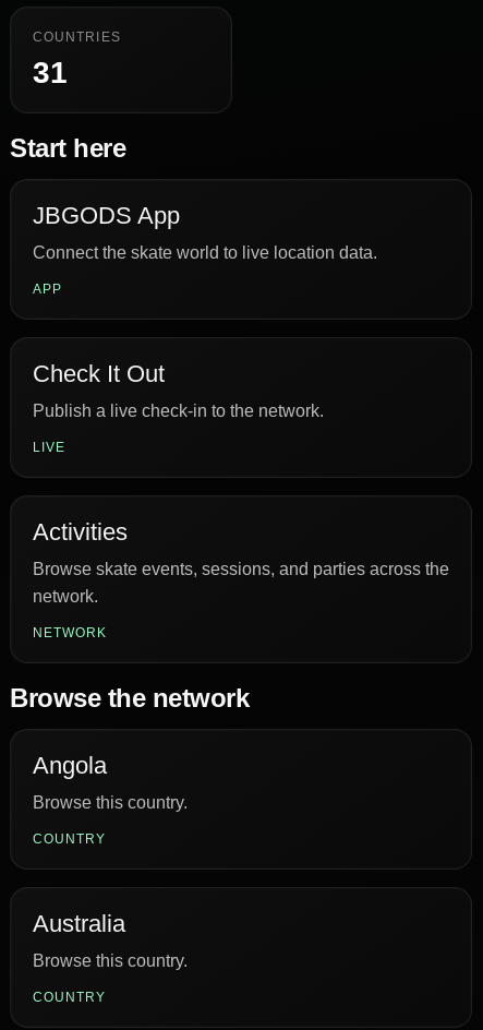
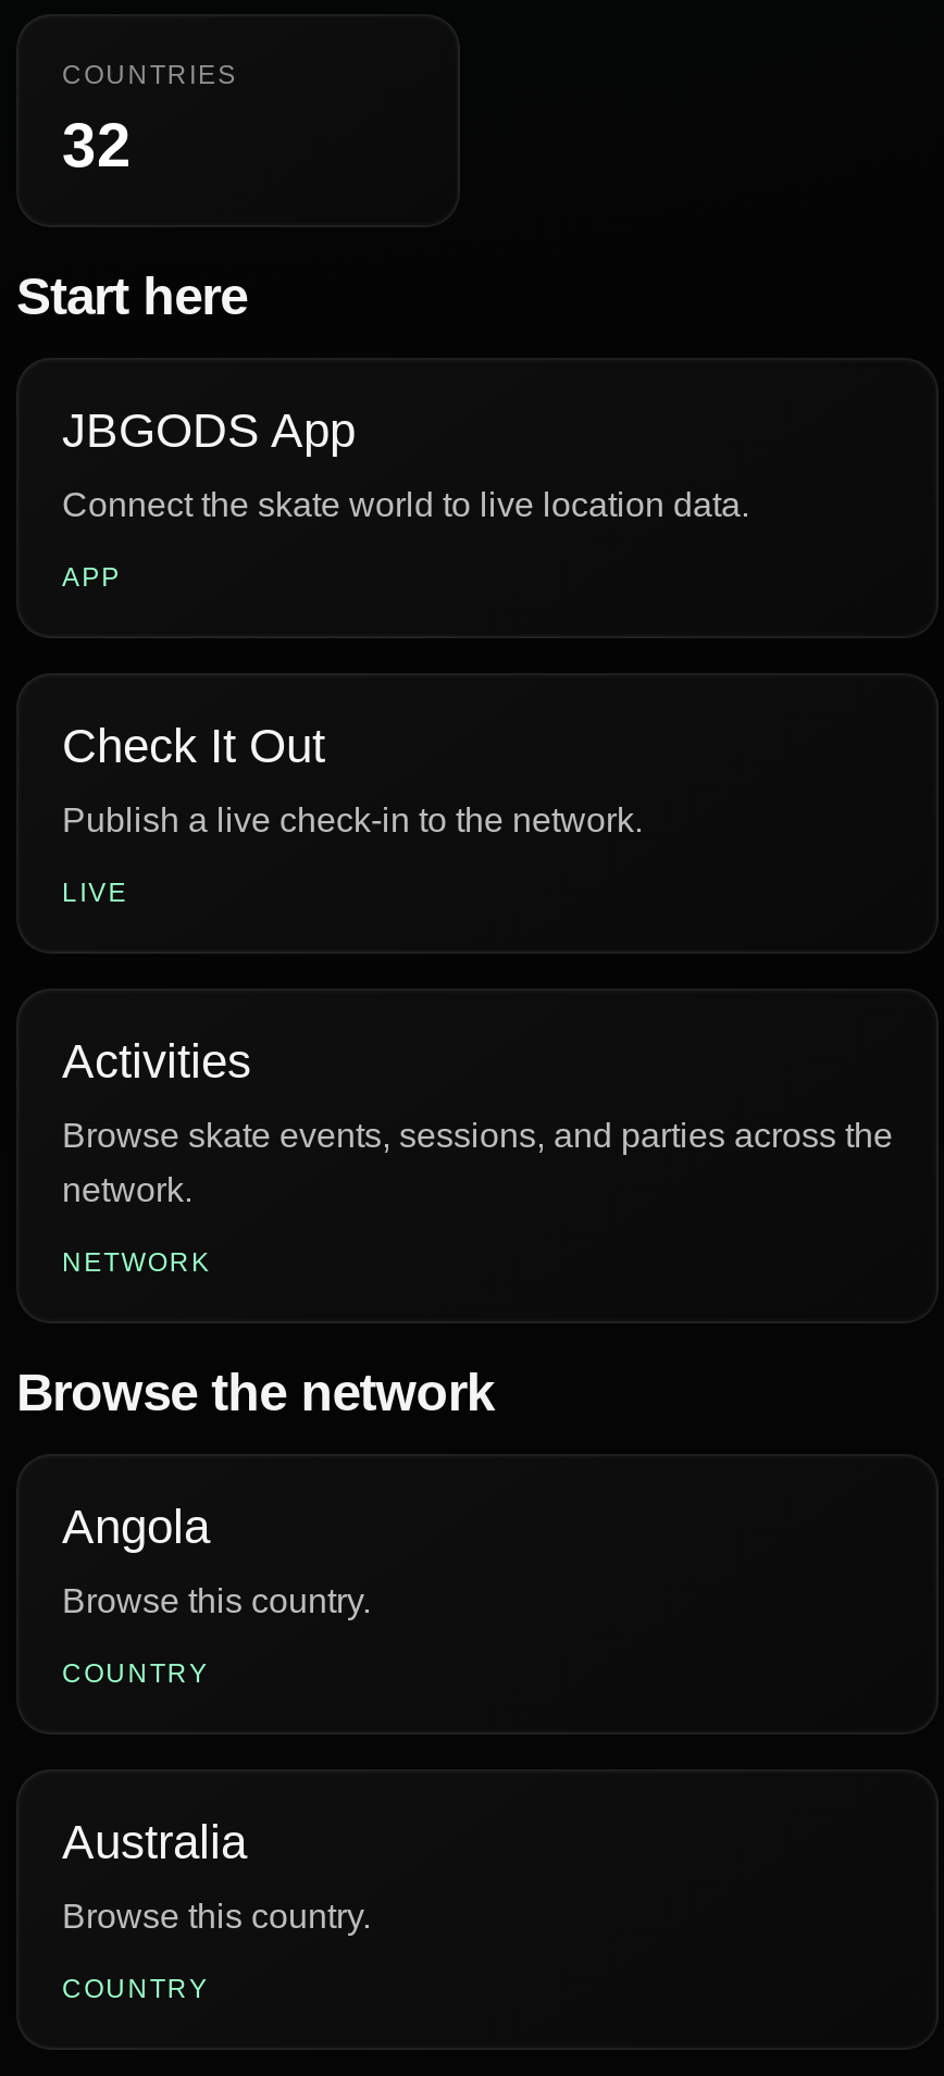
- 31
+ 32
